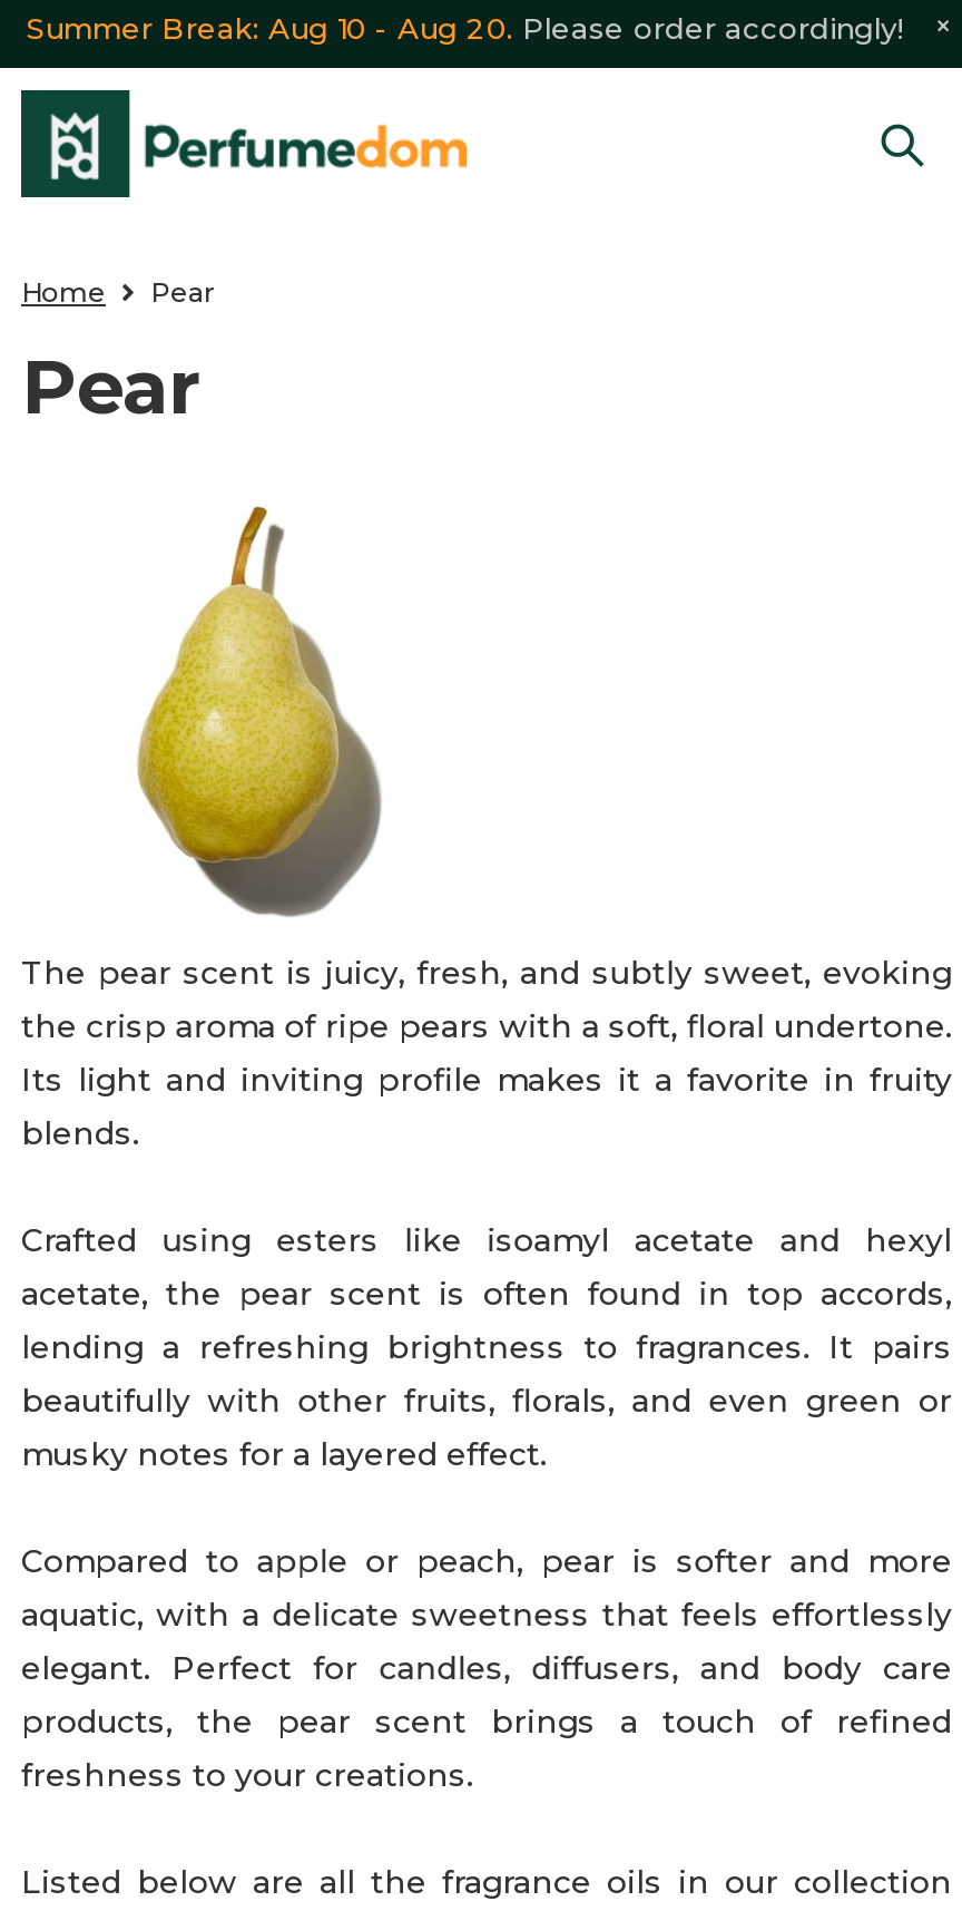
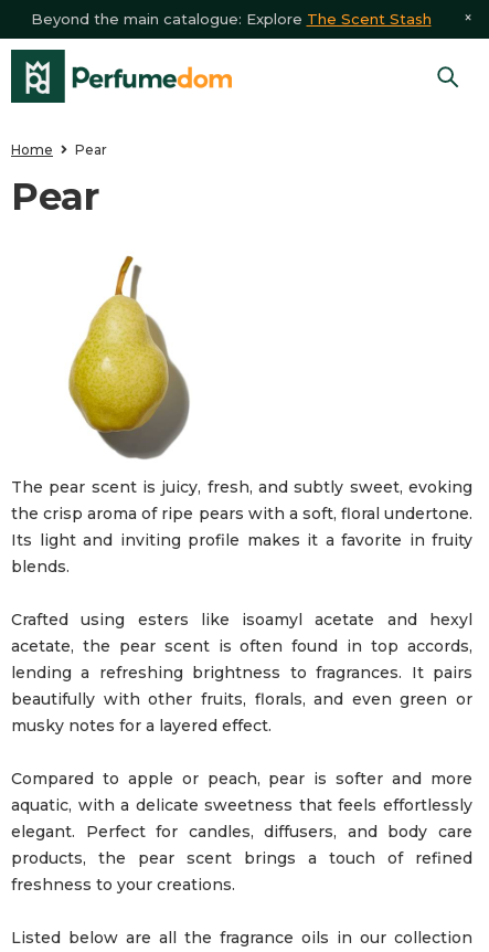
- Summer Break: Aug 10 - Aug 20. Please order accordingly!
+ Beyond the main catalogue: Explore The Scent Stash
